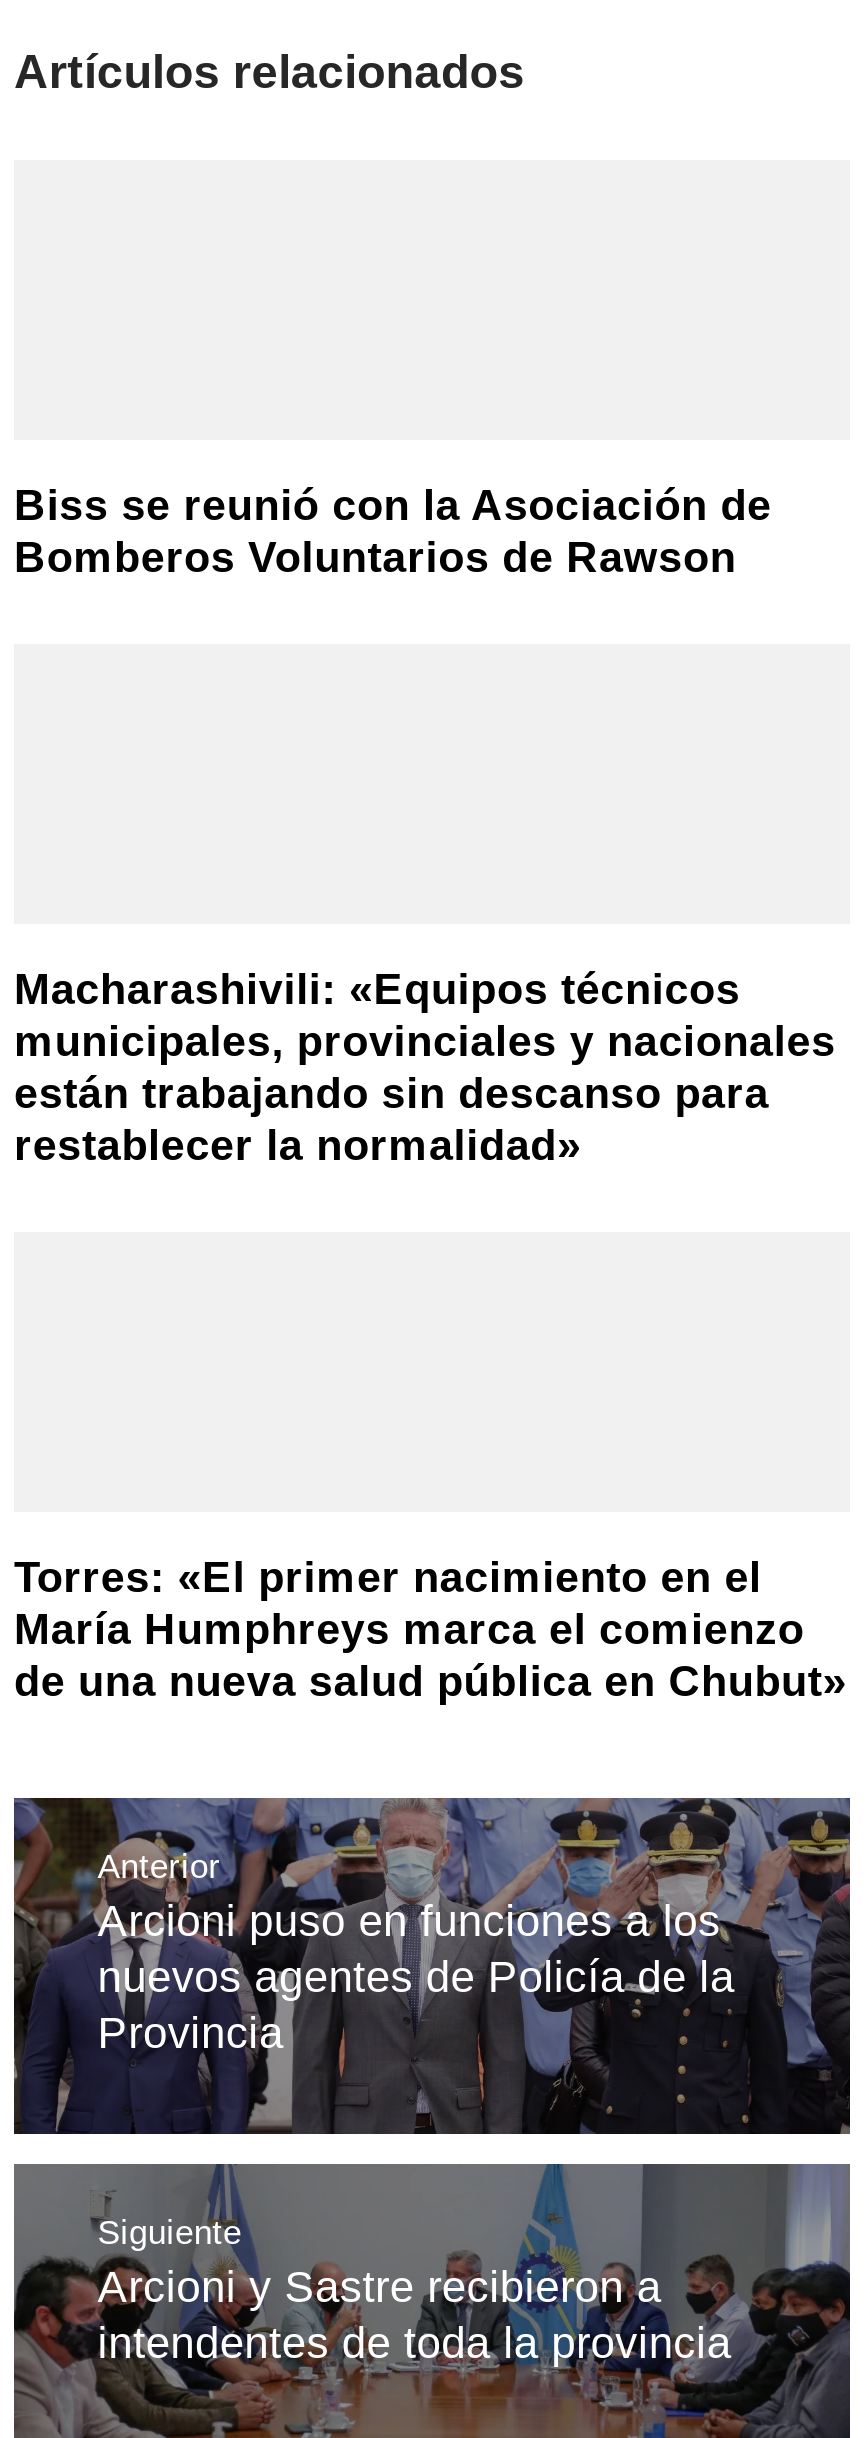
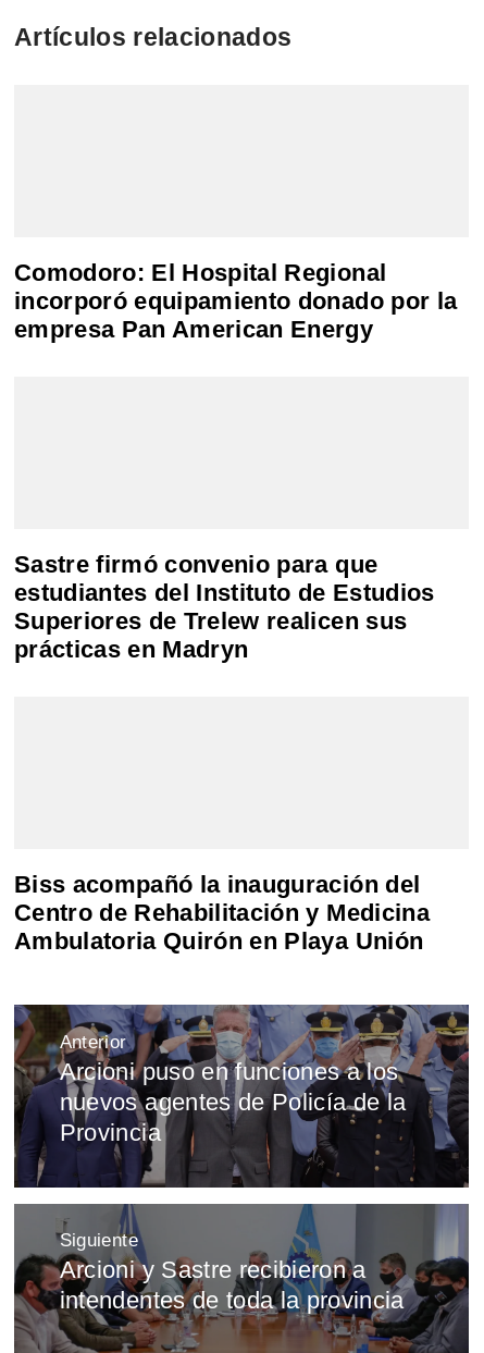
- Biss se reunió con la Asociación de
- Bomberos Voluntarios de Rawson
+ Comodoro: El Hospital Regional
+ incorporó equipamiento donado por la
+ empresa Pan American Energy

- Macharashivili: «Equipos técnicos
- municipales, provinciales y nacionales
- están trabajando sin descanso para
- restablecer la normalidad»
+ Sastre firmó convenio para que
+ estudiantes del Instituto de Estudios
+ Superiores de Trelew realicen sus
+ prácticas en Madryn

- Torres: «El primer nacimiento en el
- María Humphreys marca el comienzo
- de una nueva salud pública en Chubut»
+ Biss acompañó la inauguración del
+ Centro de Rehabilitación y Medicina
+ Ambulatoria Quirón en Playa Unión
